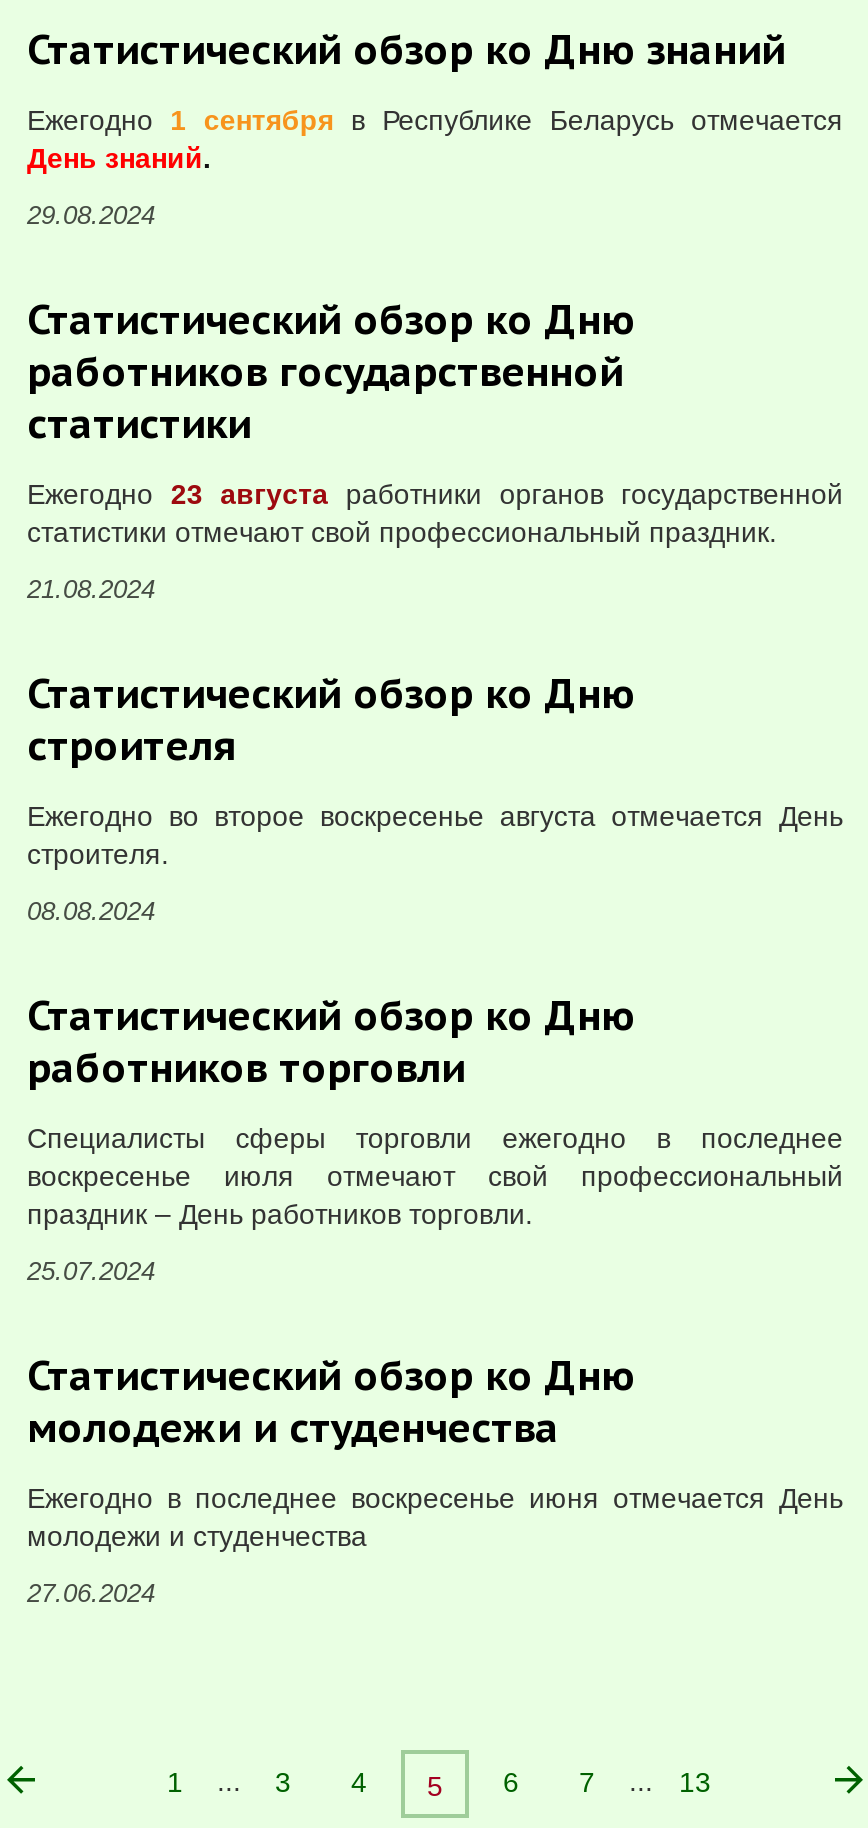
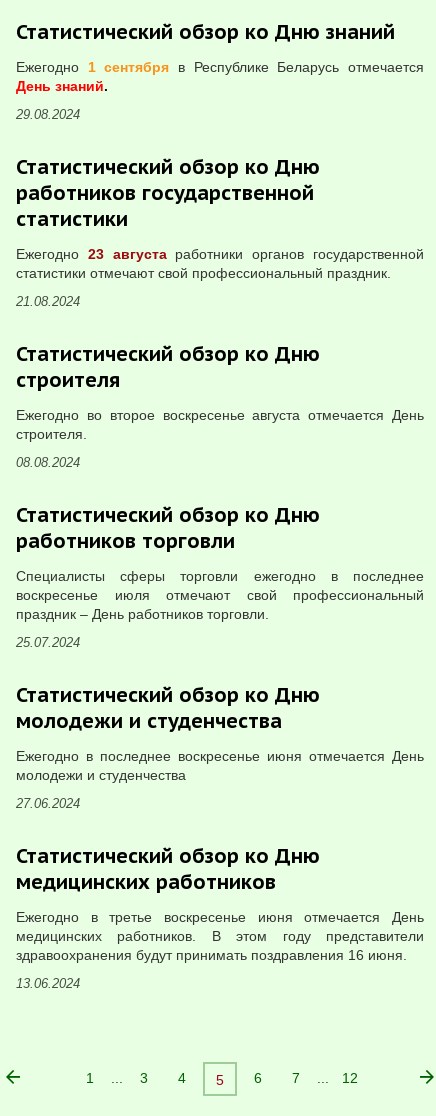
+ Статистический обзор ко Дню
+ медицинских работников
+ Ежегодно в третье воскресенье июня отмечается День
+ медицинских работников. В этом году представители
+ здравоохранения будут принимать поздравления 16 июня.
+ 13.06.2024

- 13
+ 12
